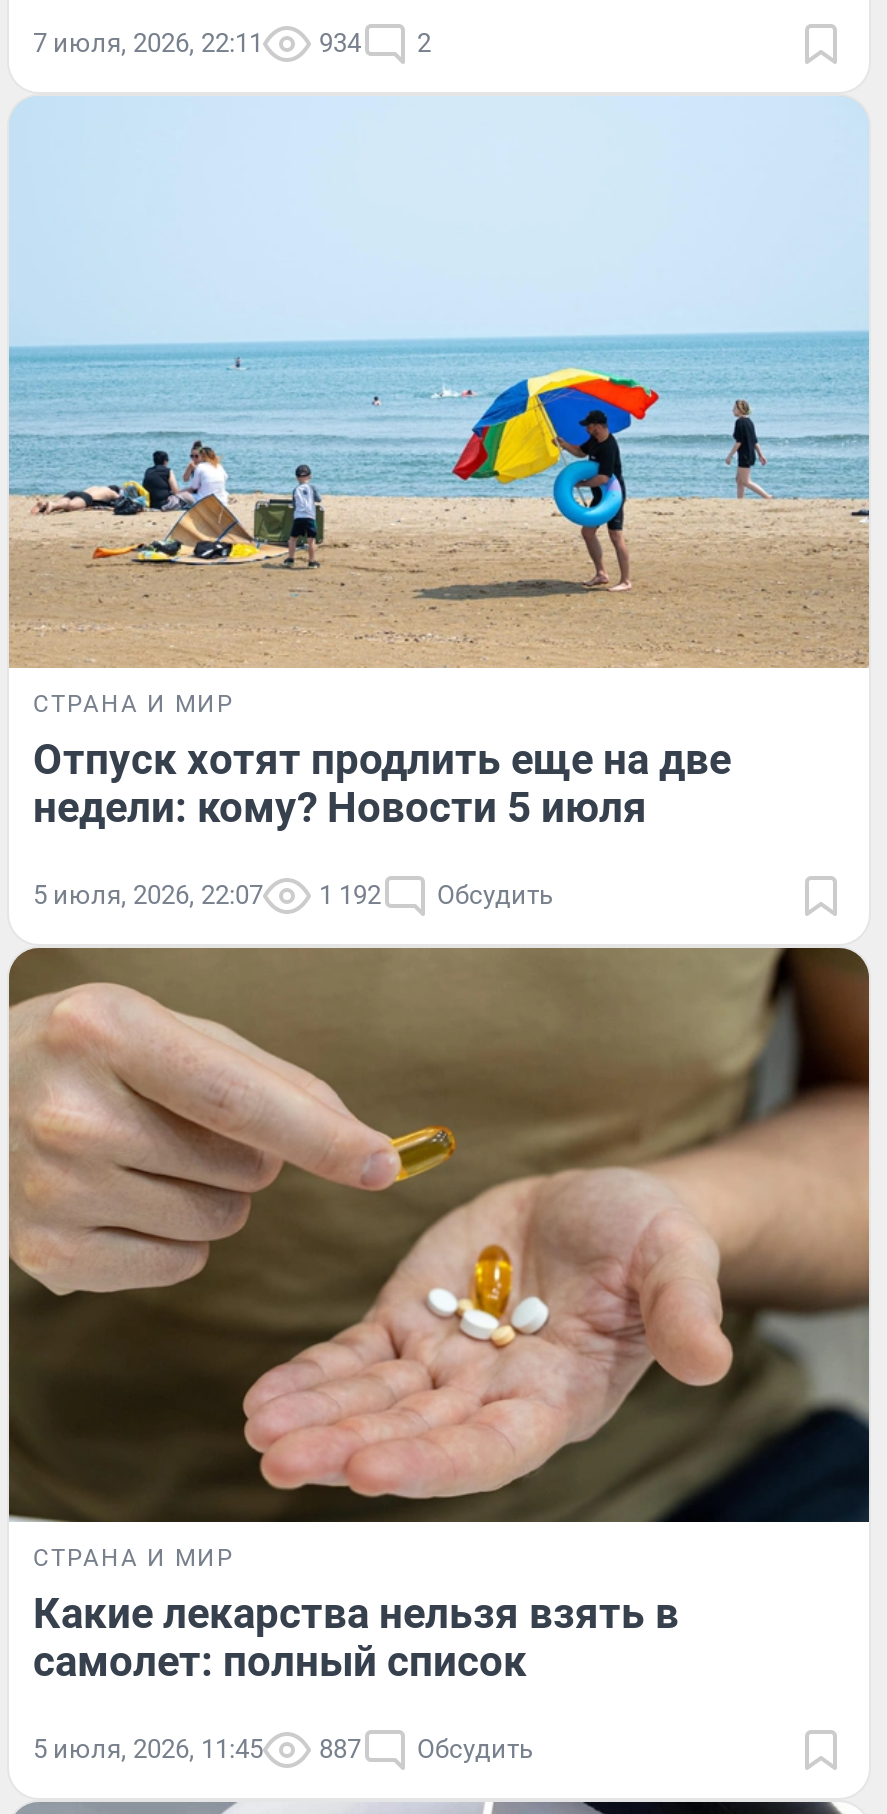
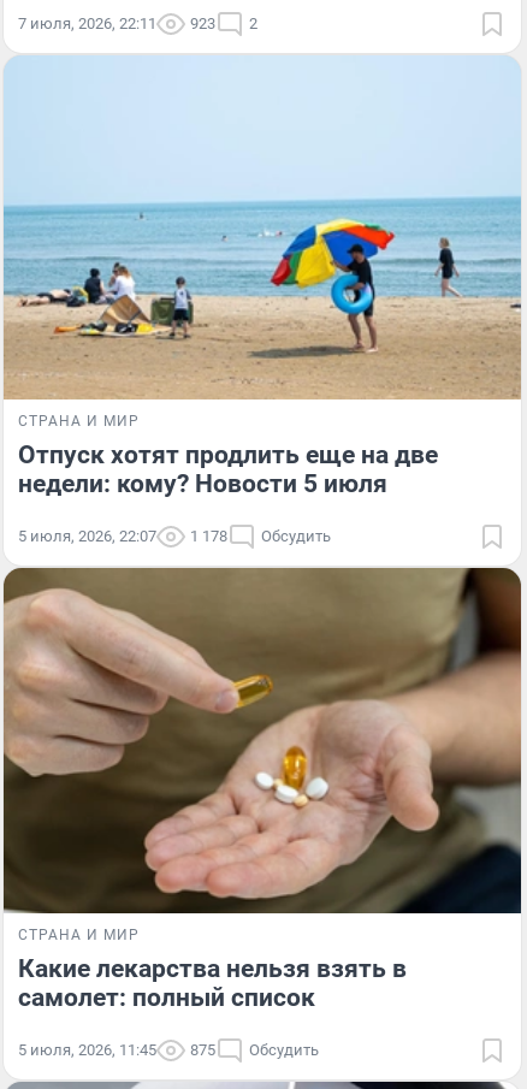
- 7 июля, 2026, 22:11 934 2
+ 7 июля, 2026, 22:11 923 2

- 5 июля, 2026, 22:07 1 192 Обсудить
+ 5 июля, 2026, 22:07 1 178 Обсудить

- 5 июля, 2026, 11:45 887 Обсудить
+ 5 июля, 2026, 11:45 875 Обсудить
